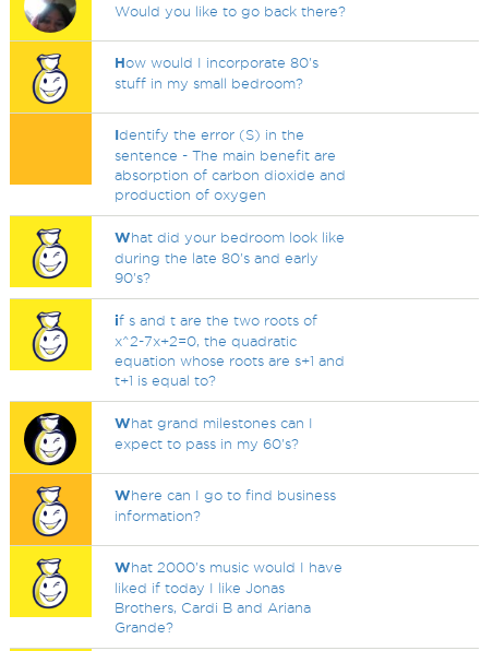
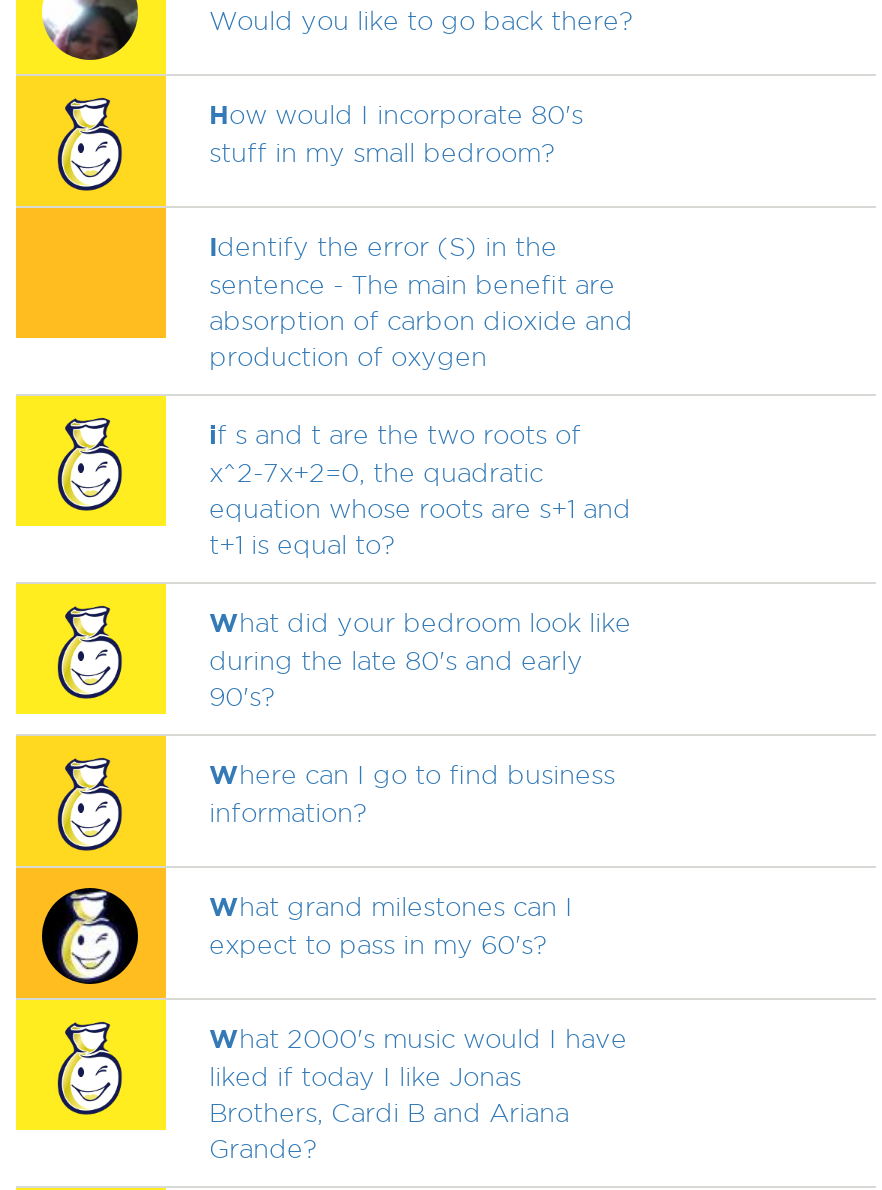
moved down: What did your bedroom look like | during the late 80's and early | 90's?

moved up: if s and t are the two roots of | x^2-7x+2=0, the quadratic | equation whose roots are s+1 and | t+1 is equal to?

+ [image]

moved down: What grand milestones can I | expect to pass in my 60's?

moved up: Where can I go to find business | information?
